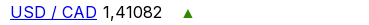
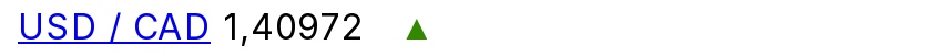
- USD / CAD 1,41082
+ USD / CAD 1,40972
